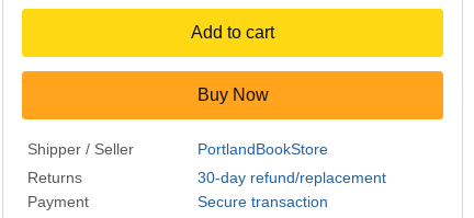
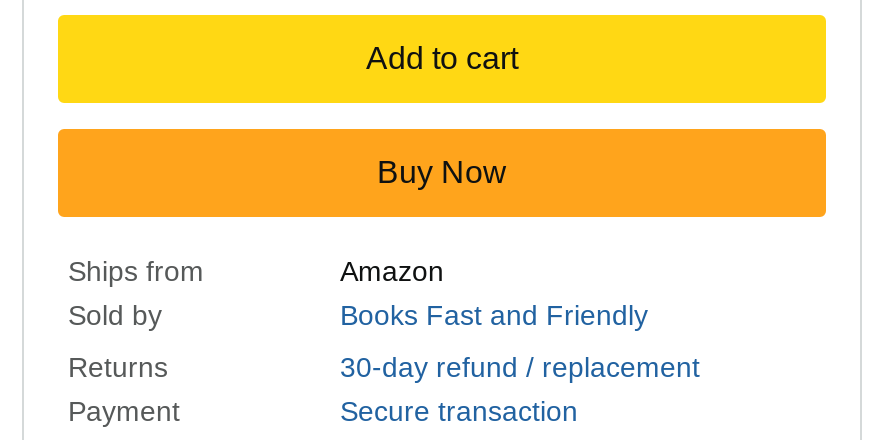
- Shipper / Seller
- PortlandBookStore
+ Ships from
+ Amazon
+ Sold by
+ Books Fast and Friendly

- 30-day refund/replacement
+ 30-day refund / replacement
